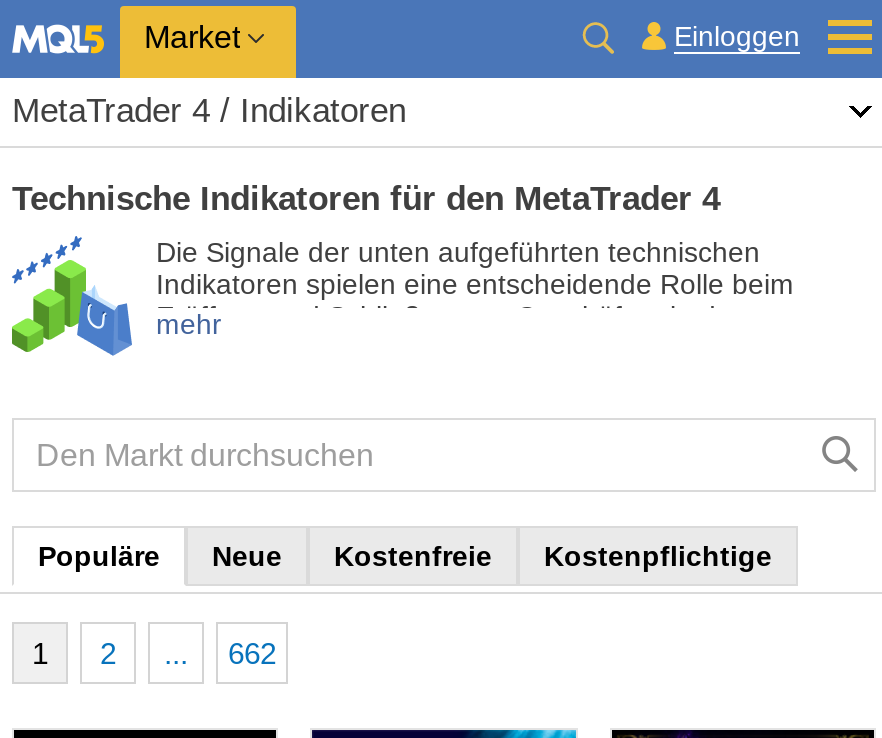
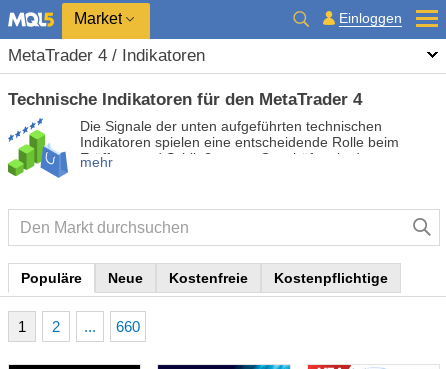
- 662
+ 660
